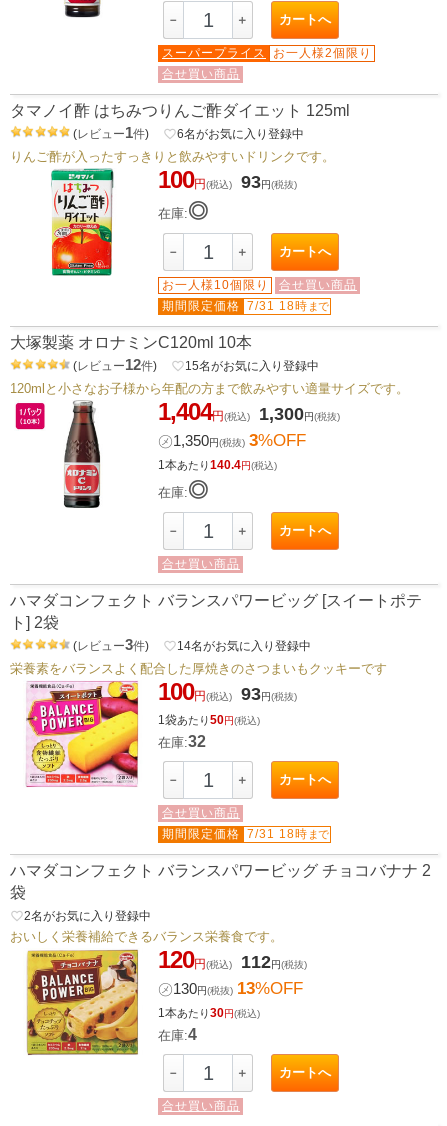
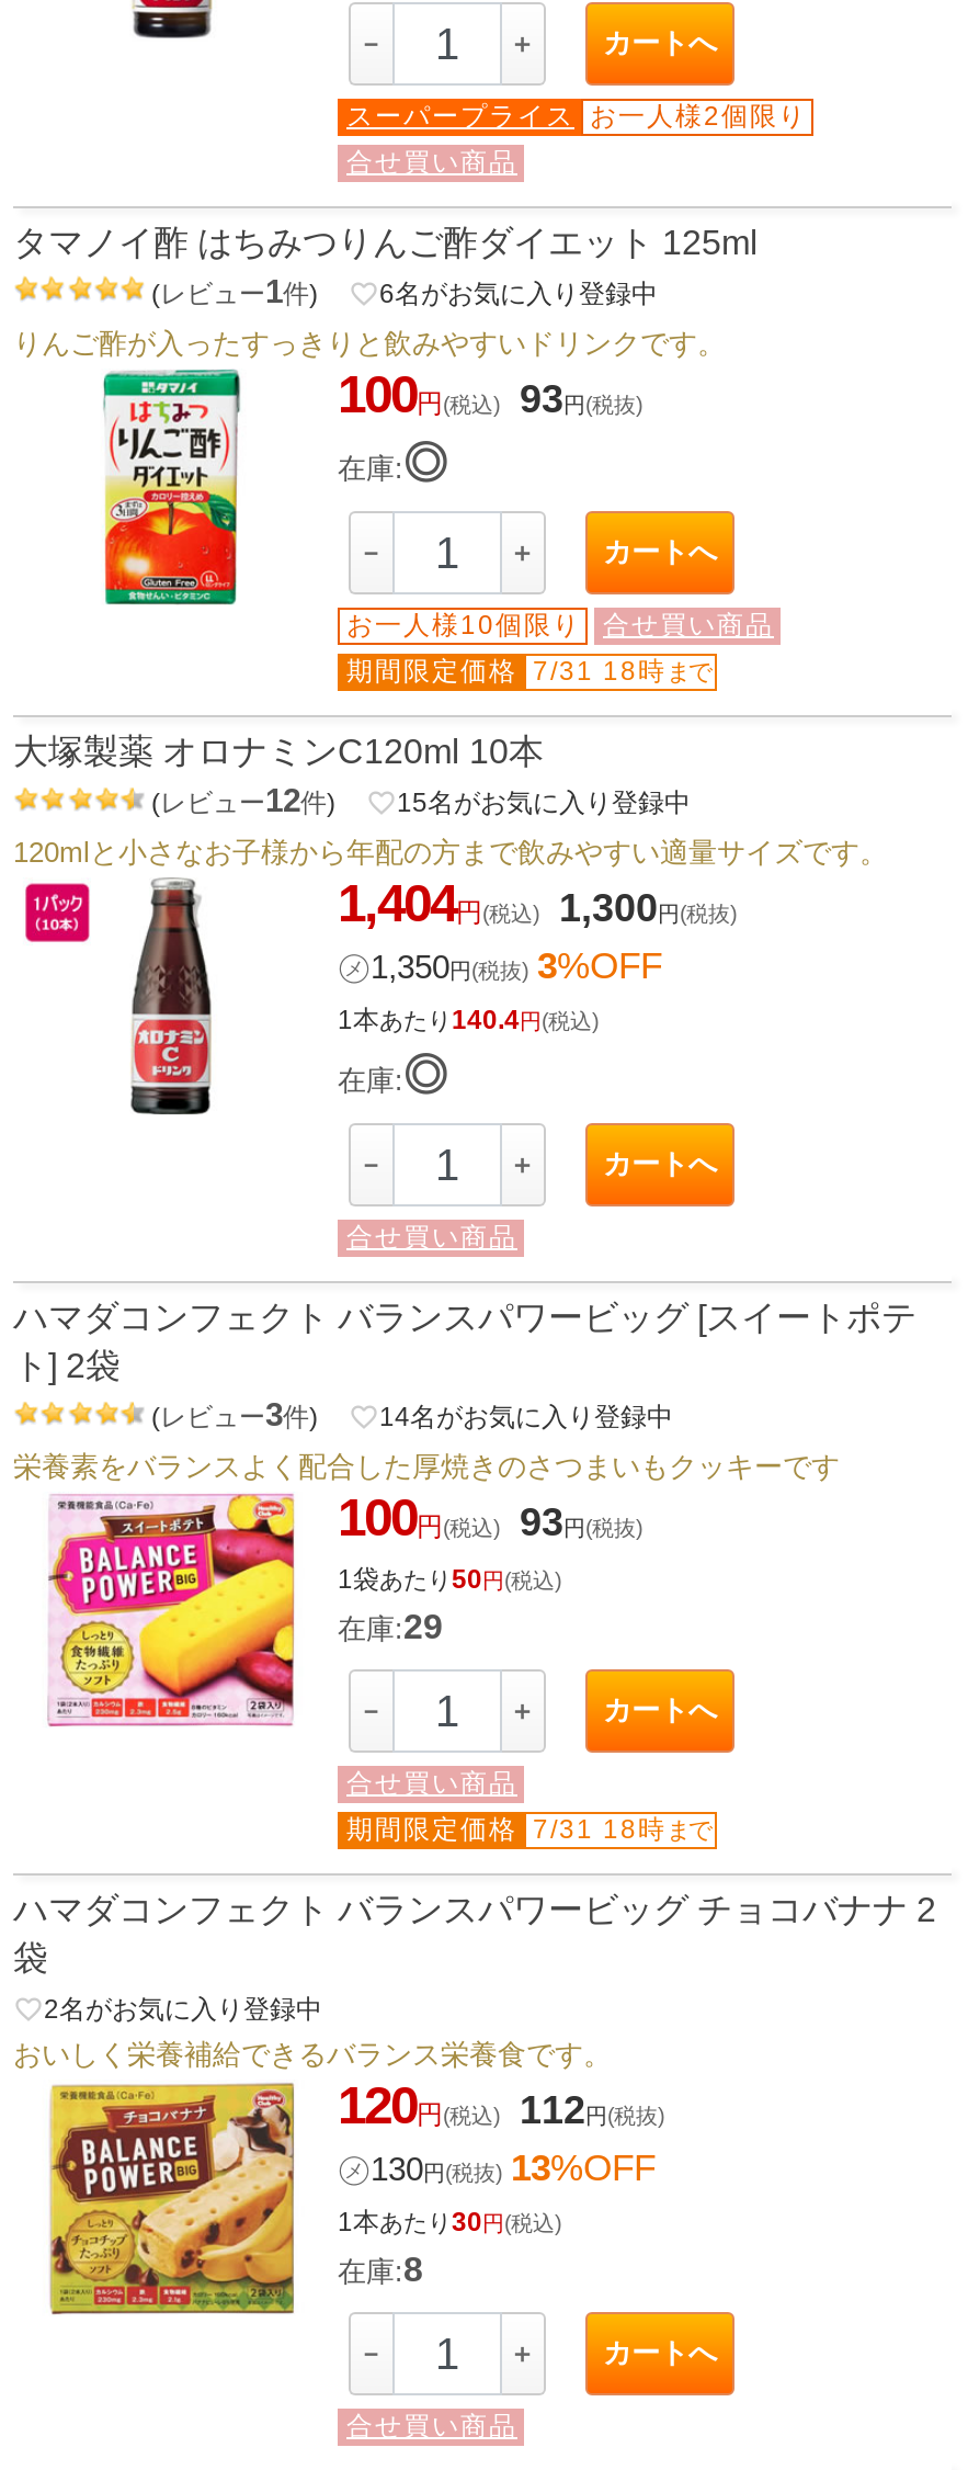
- 在庫:32
+ 在庫:29

- 在庫:4
+ 在庫:8
